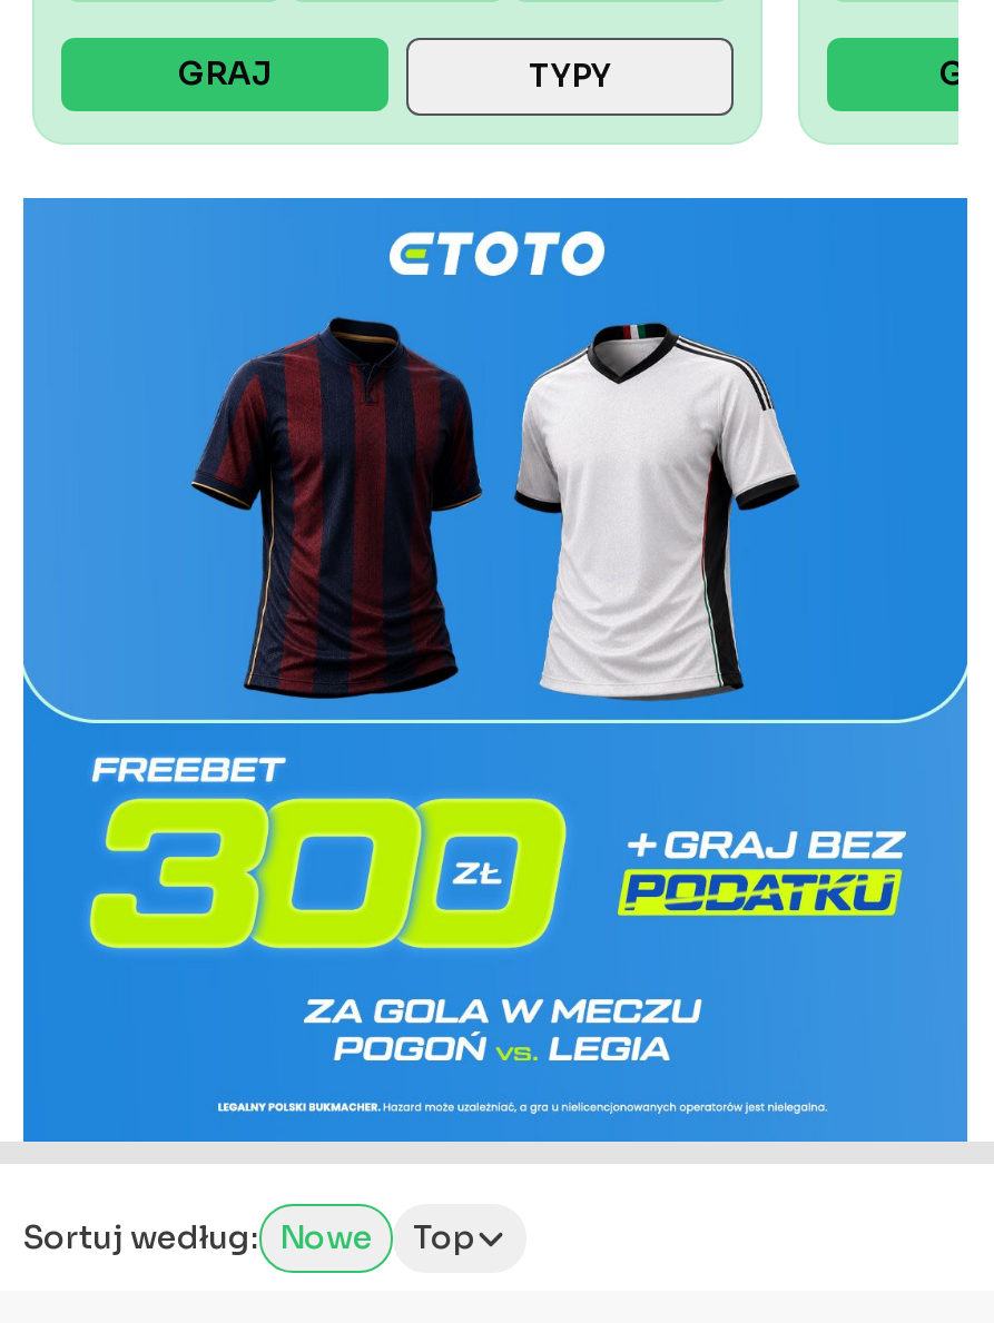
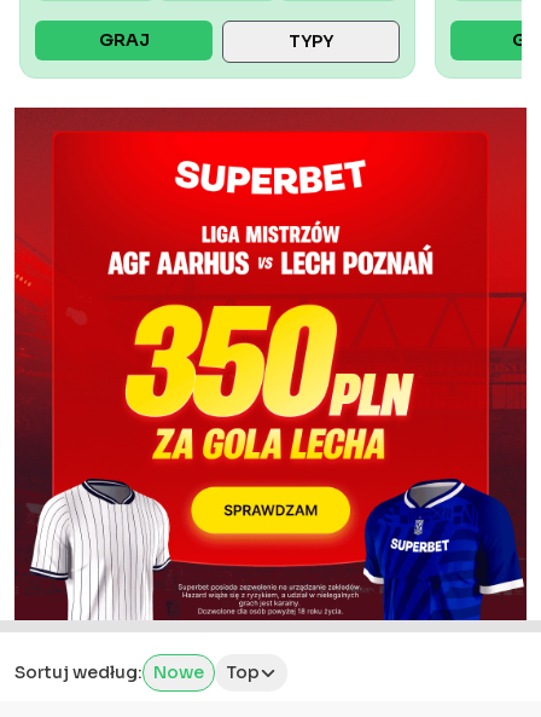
- [image]
+ [image]
